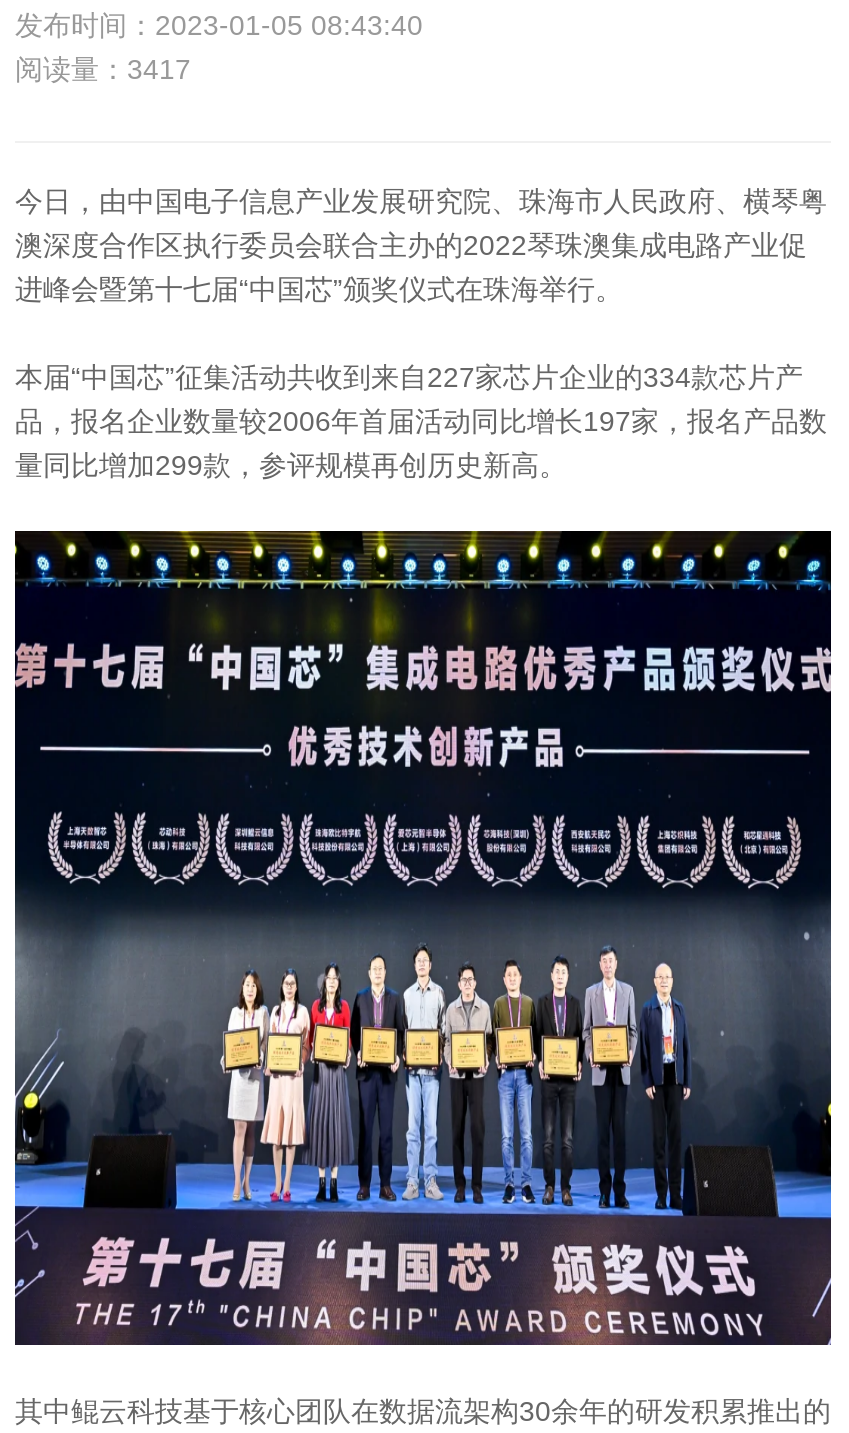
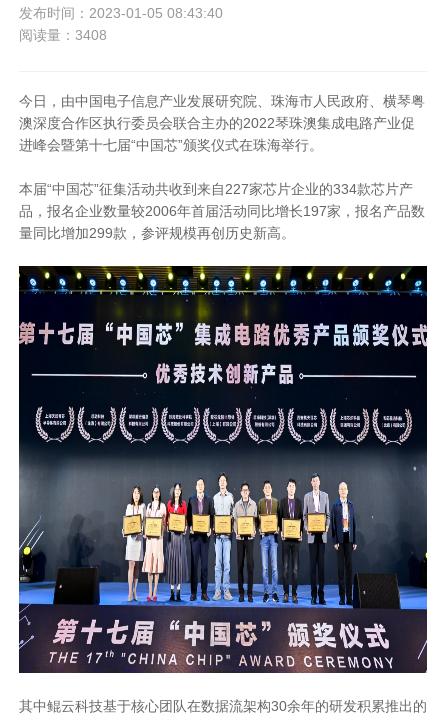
- 阅读量：3417
+ 阅读量：3408
